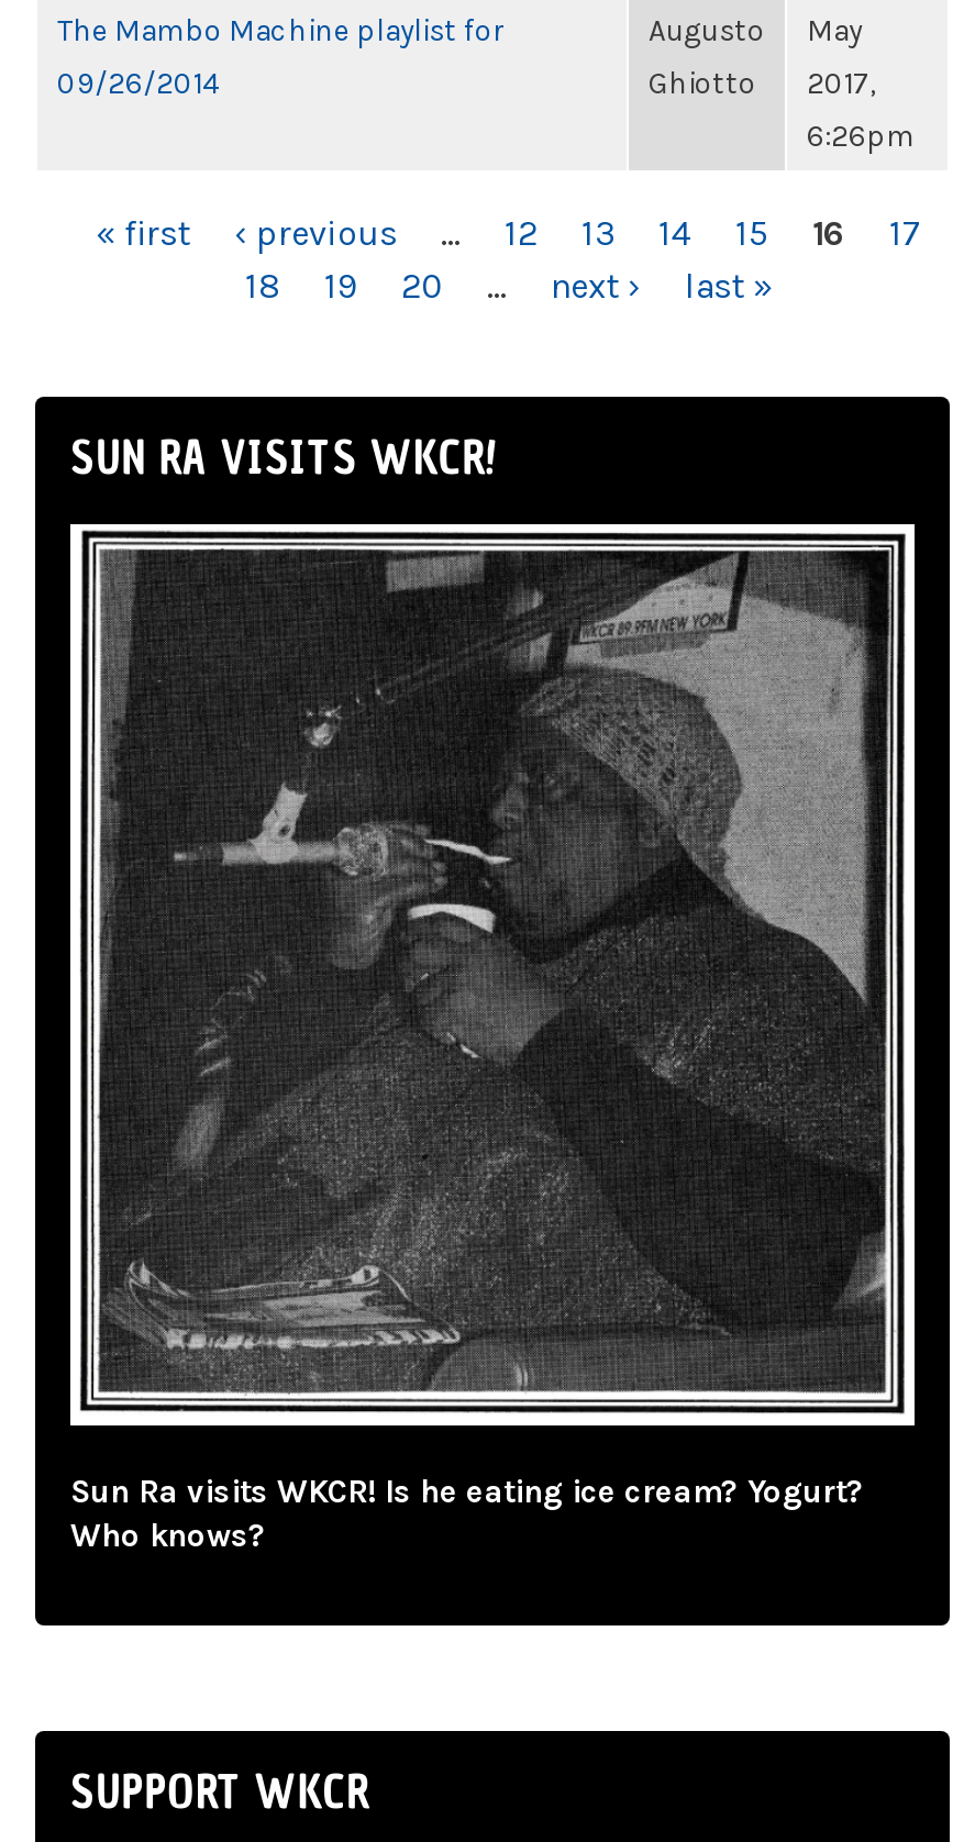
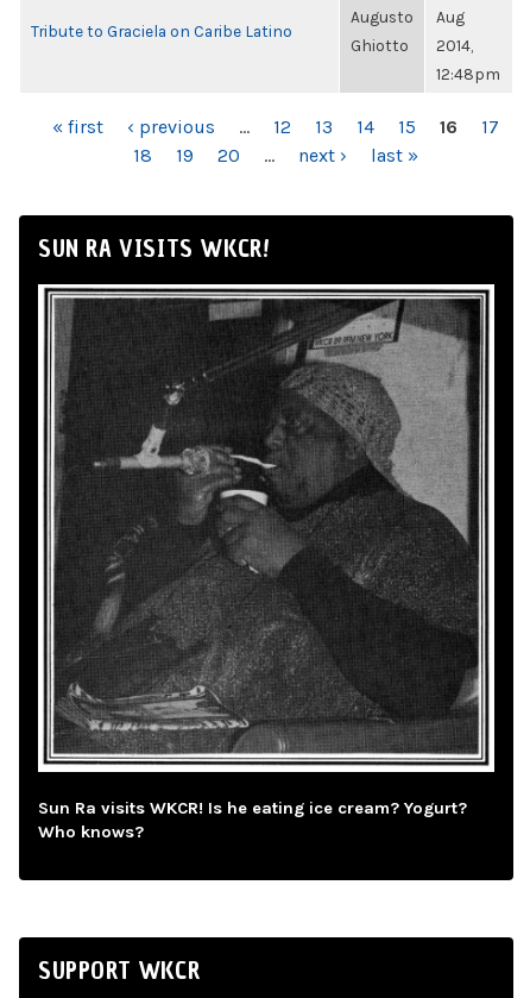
- The Mambo Machine playlist for
- 09/26/2014
+ Tribute to Graciela on Caribe Latino

- May
+ Aug

- Ghiotto 2017,
+ Ghiotto 2014,

- 6:26pm
+ 12:48pm
